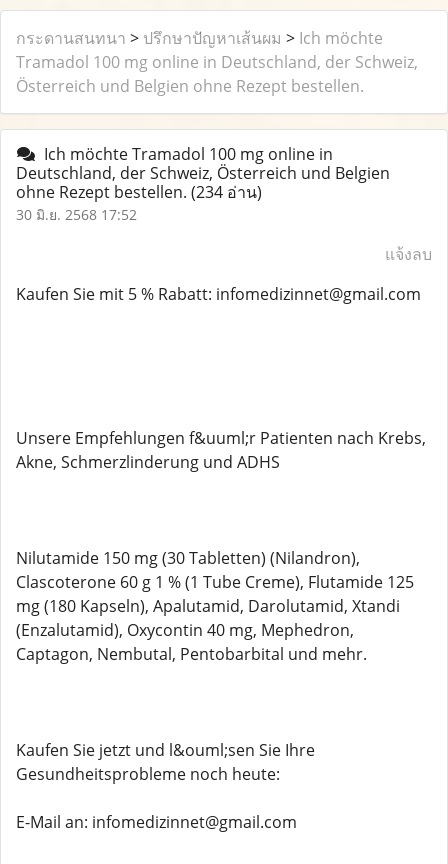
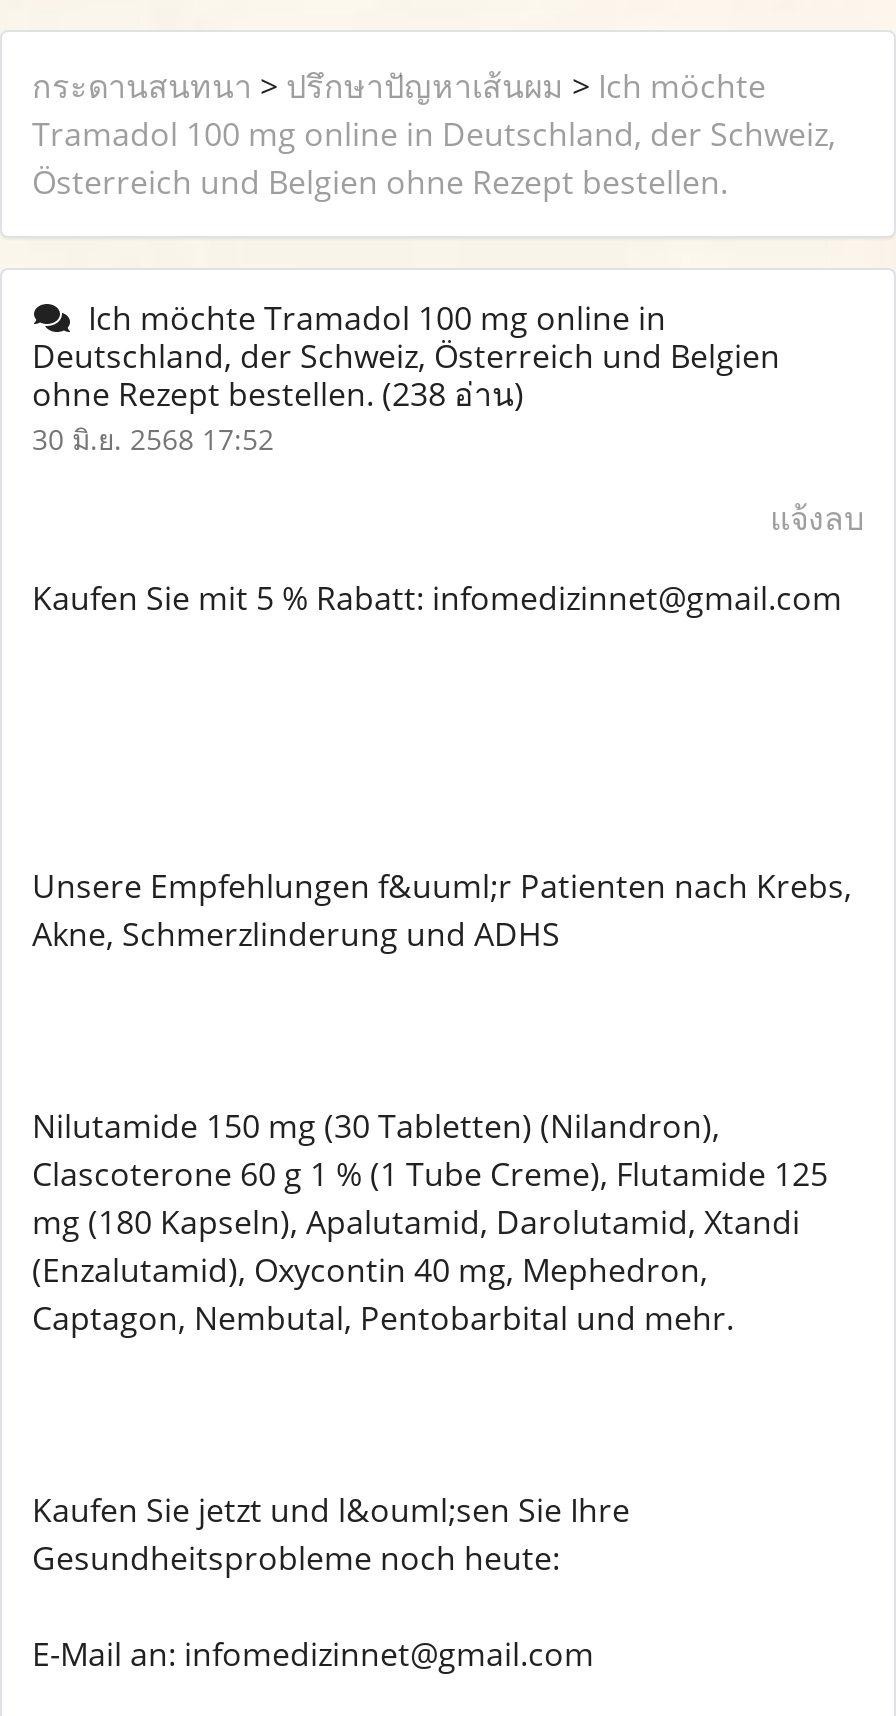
- ohne Rezept bestellen. (234 อ่าน)
+ ohne Rezept bestellen. (238 อ่าน)
